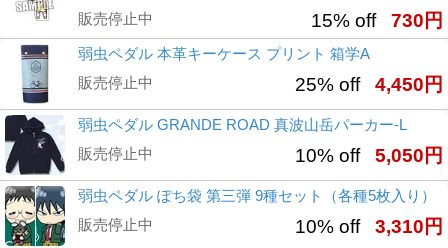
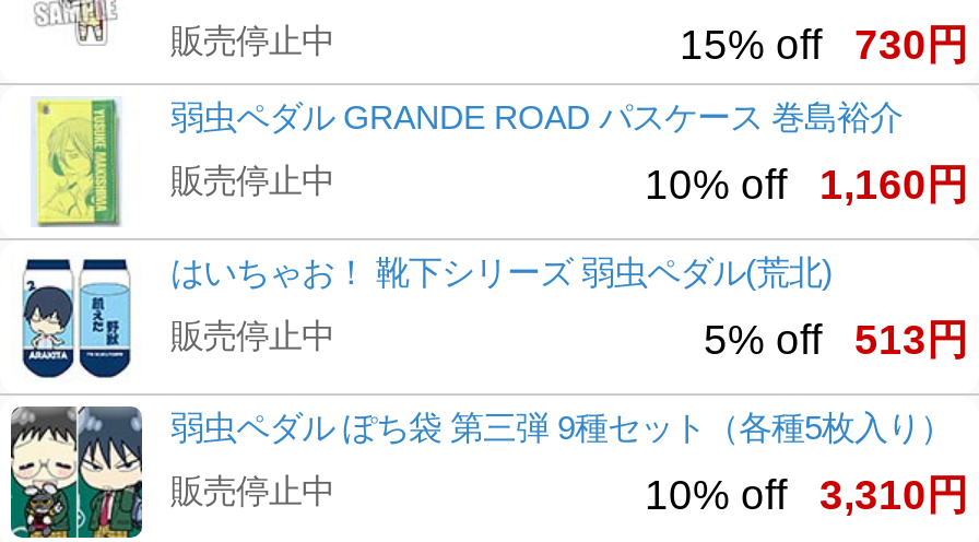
- [image]
- 弱虫ペダル 本革キーケース プリント 箱学A
+ [image]
+ 弱虫ペダル GRANDE ROAD パスケース 巻島裕介

- 25% off 4,450円
+ 10% off 1,160円

- [image]
- 弱虫ペダル GRANDE ROAD 真波山岳パーカー-L
+ [image]
+ はいちゃお！ 靴下シリーズ 弱虫ペダル(荒北)

- 10% off 5,050円
+ 5% off 513円
